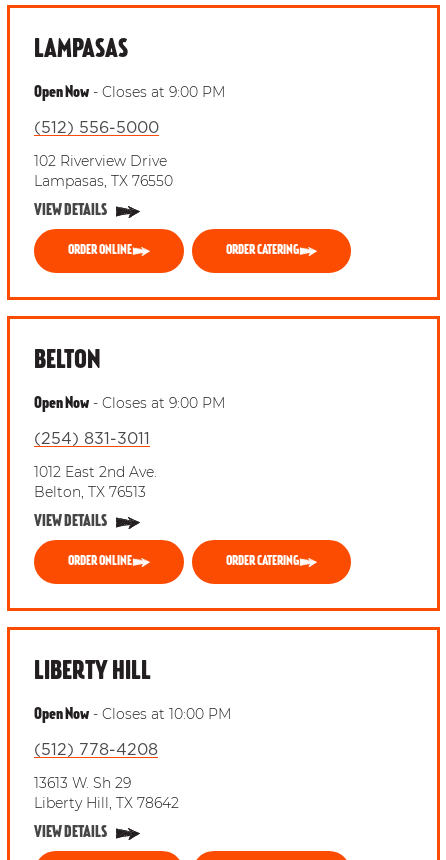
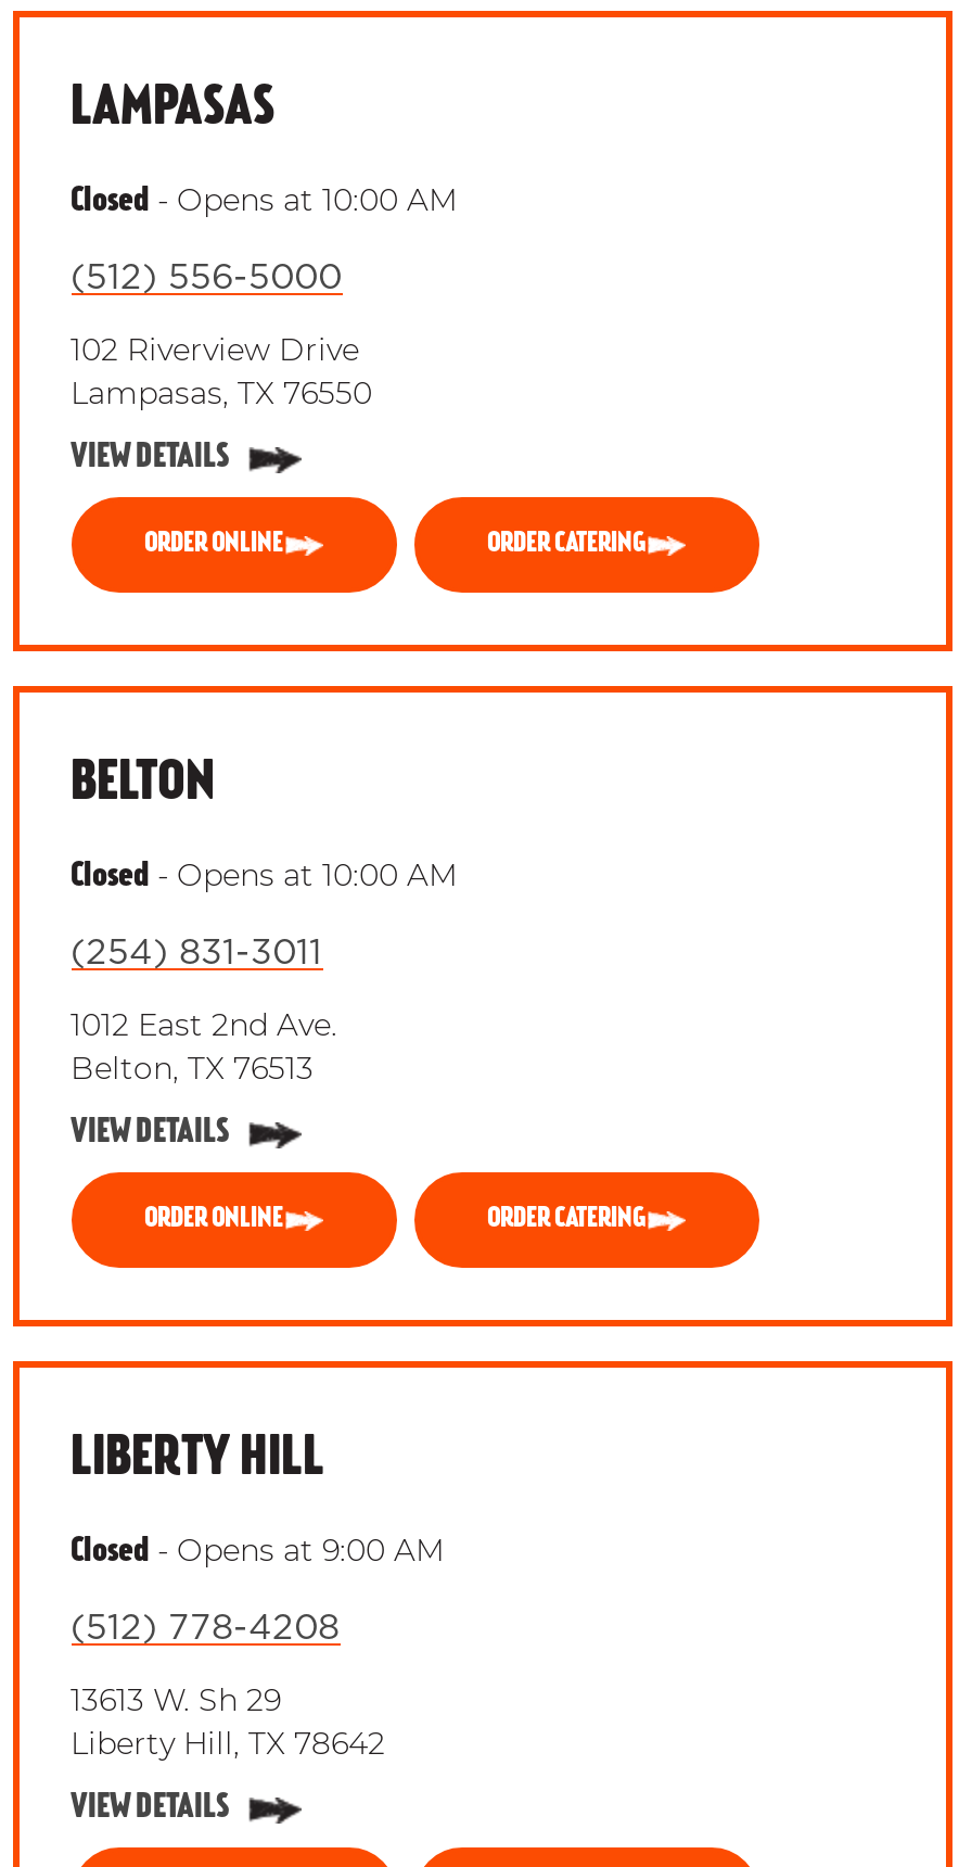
- Open Now - Closes at 9:00 PM
+ Closed - Opens at 10:00 AM

- Open Now - Closes at 9:00 PM
+ Closed - Opens at 10:00 AM

- Open Now - Closes at 10:00 PM
+ Closed - Opens at 9:00 AM
